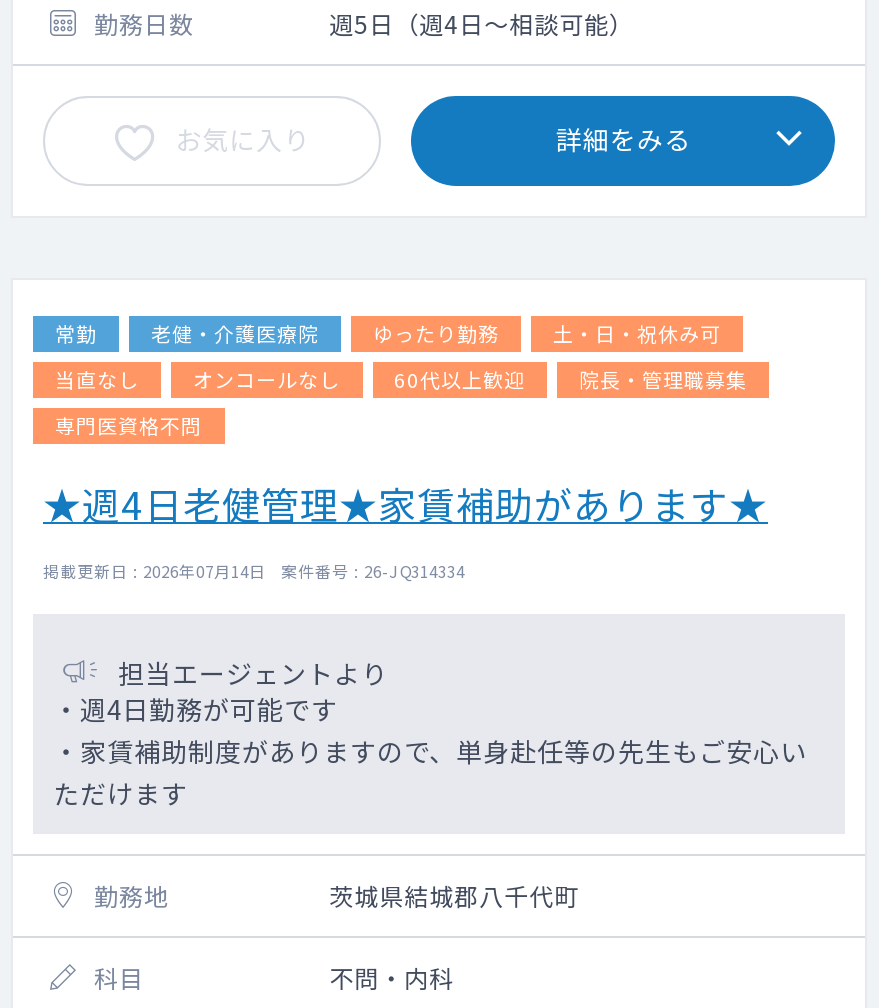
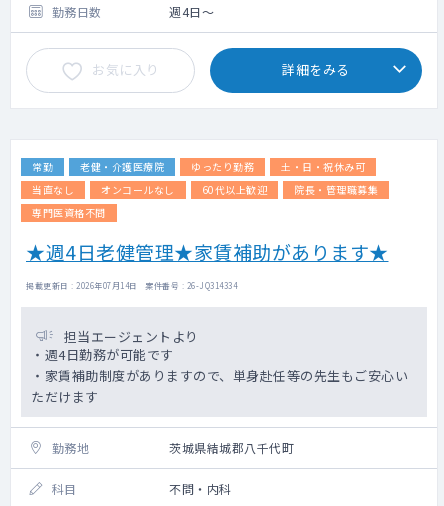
- 週5日（週4日～相談可能）
+ 週4日～
